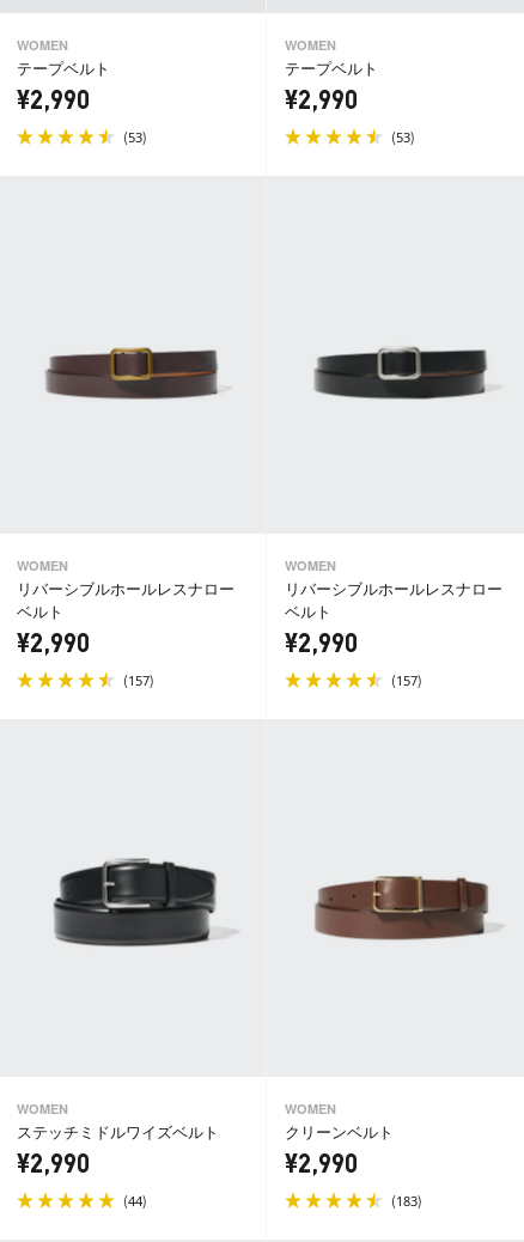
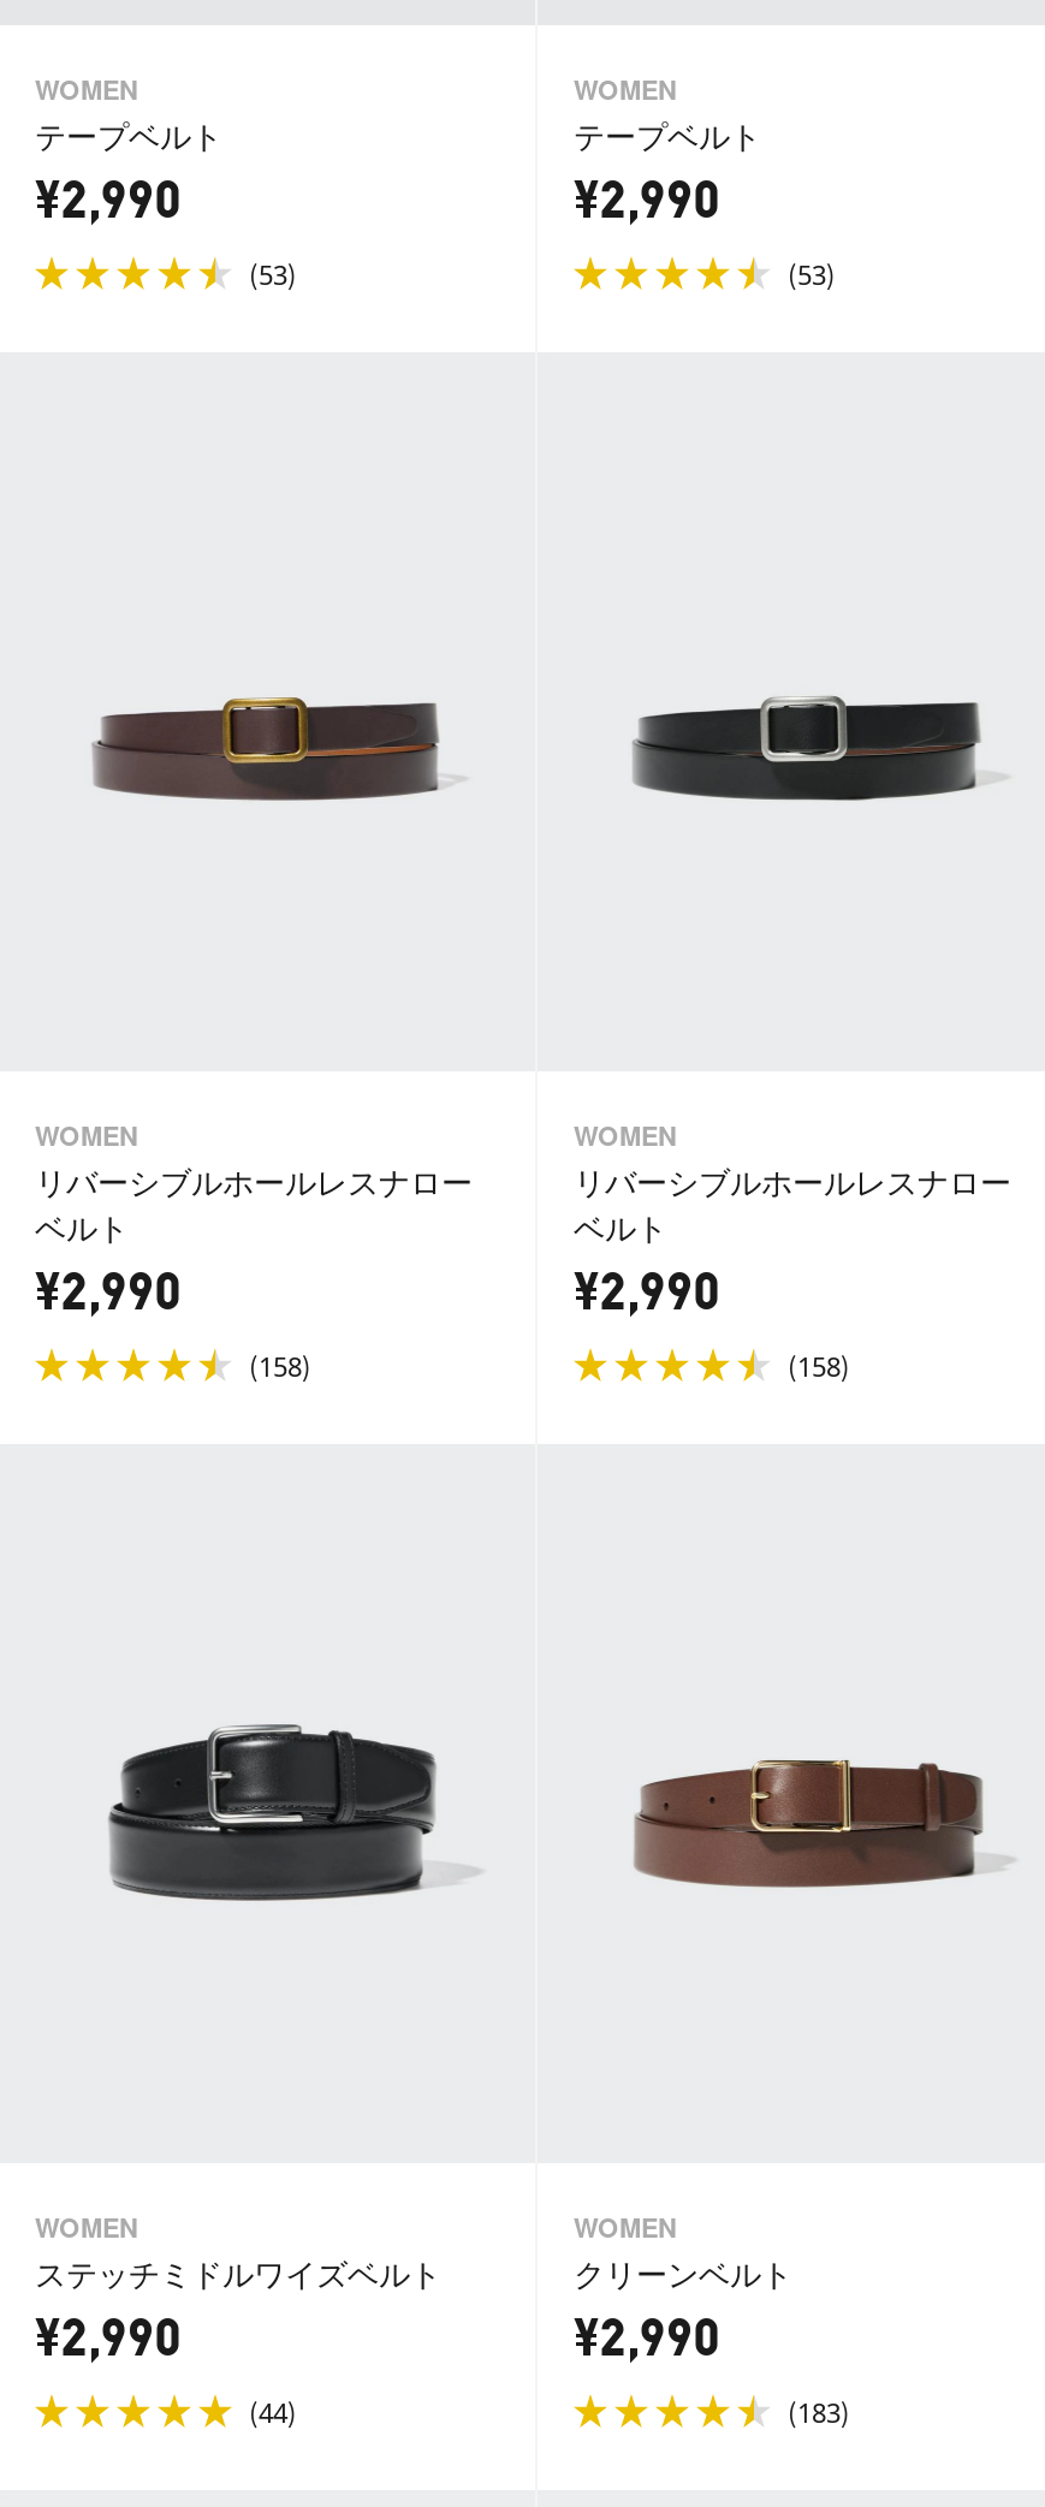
- (157)
+ (158)

- (157)
+ (158)
